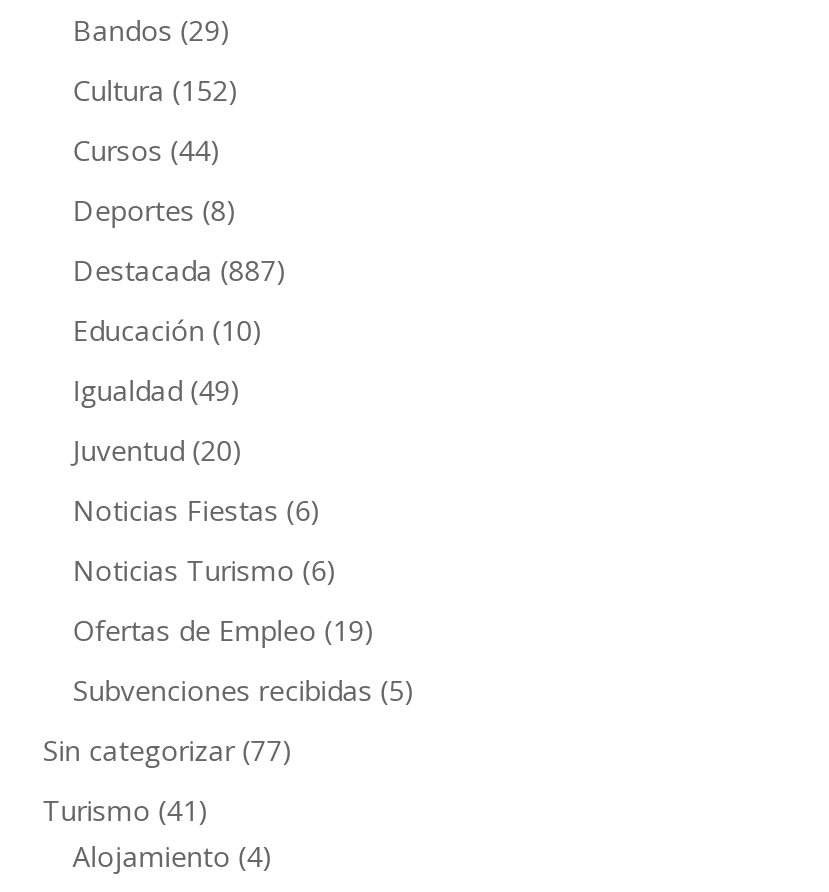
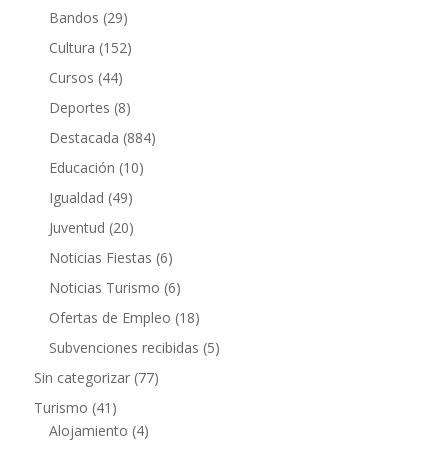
- Destacada (887)
+ Destacada (884)

- Ofertas de Empleo (19)
+ Ofertas de Empleo (18)
